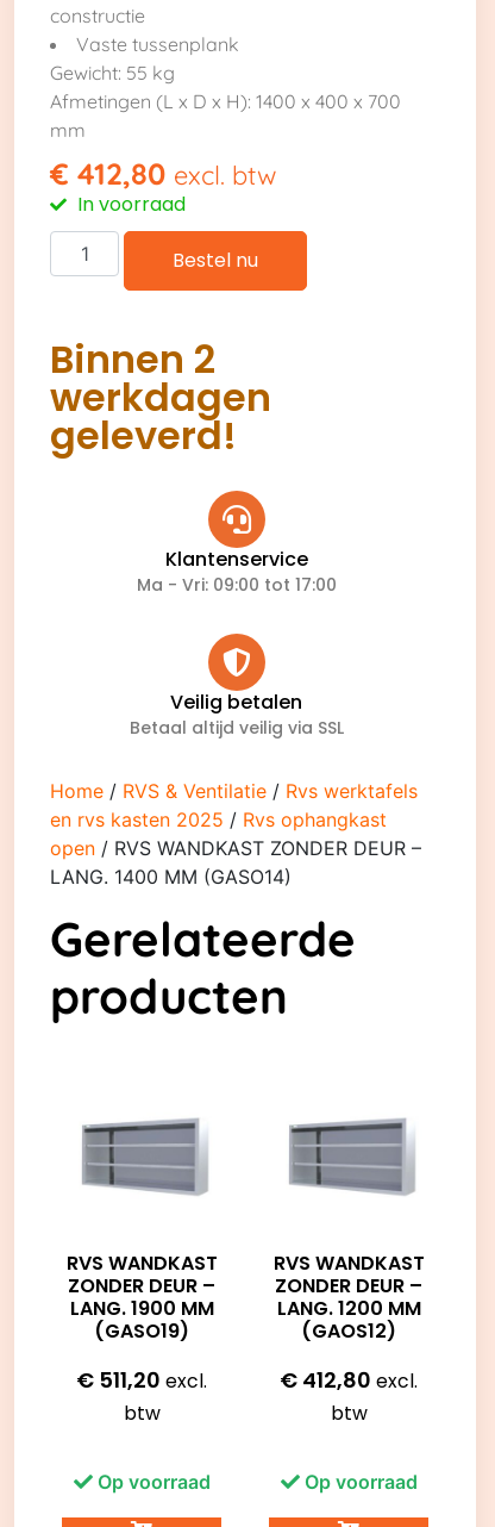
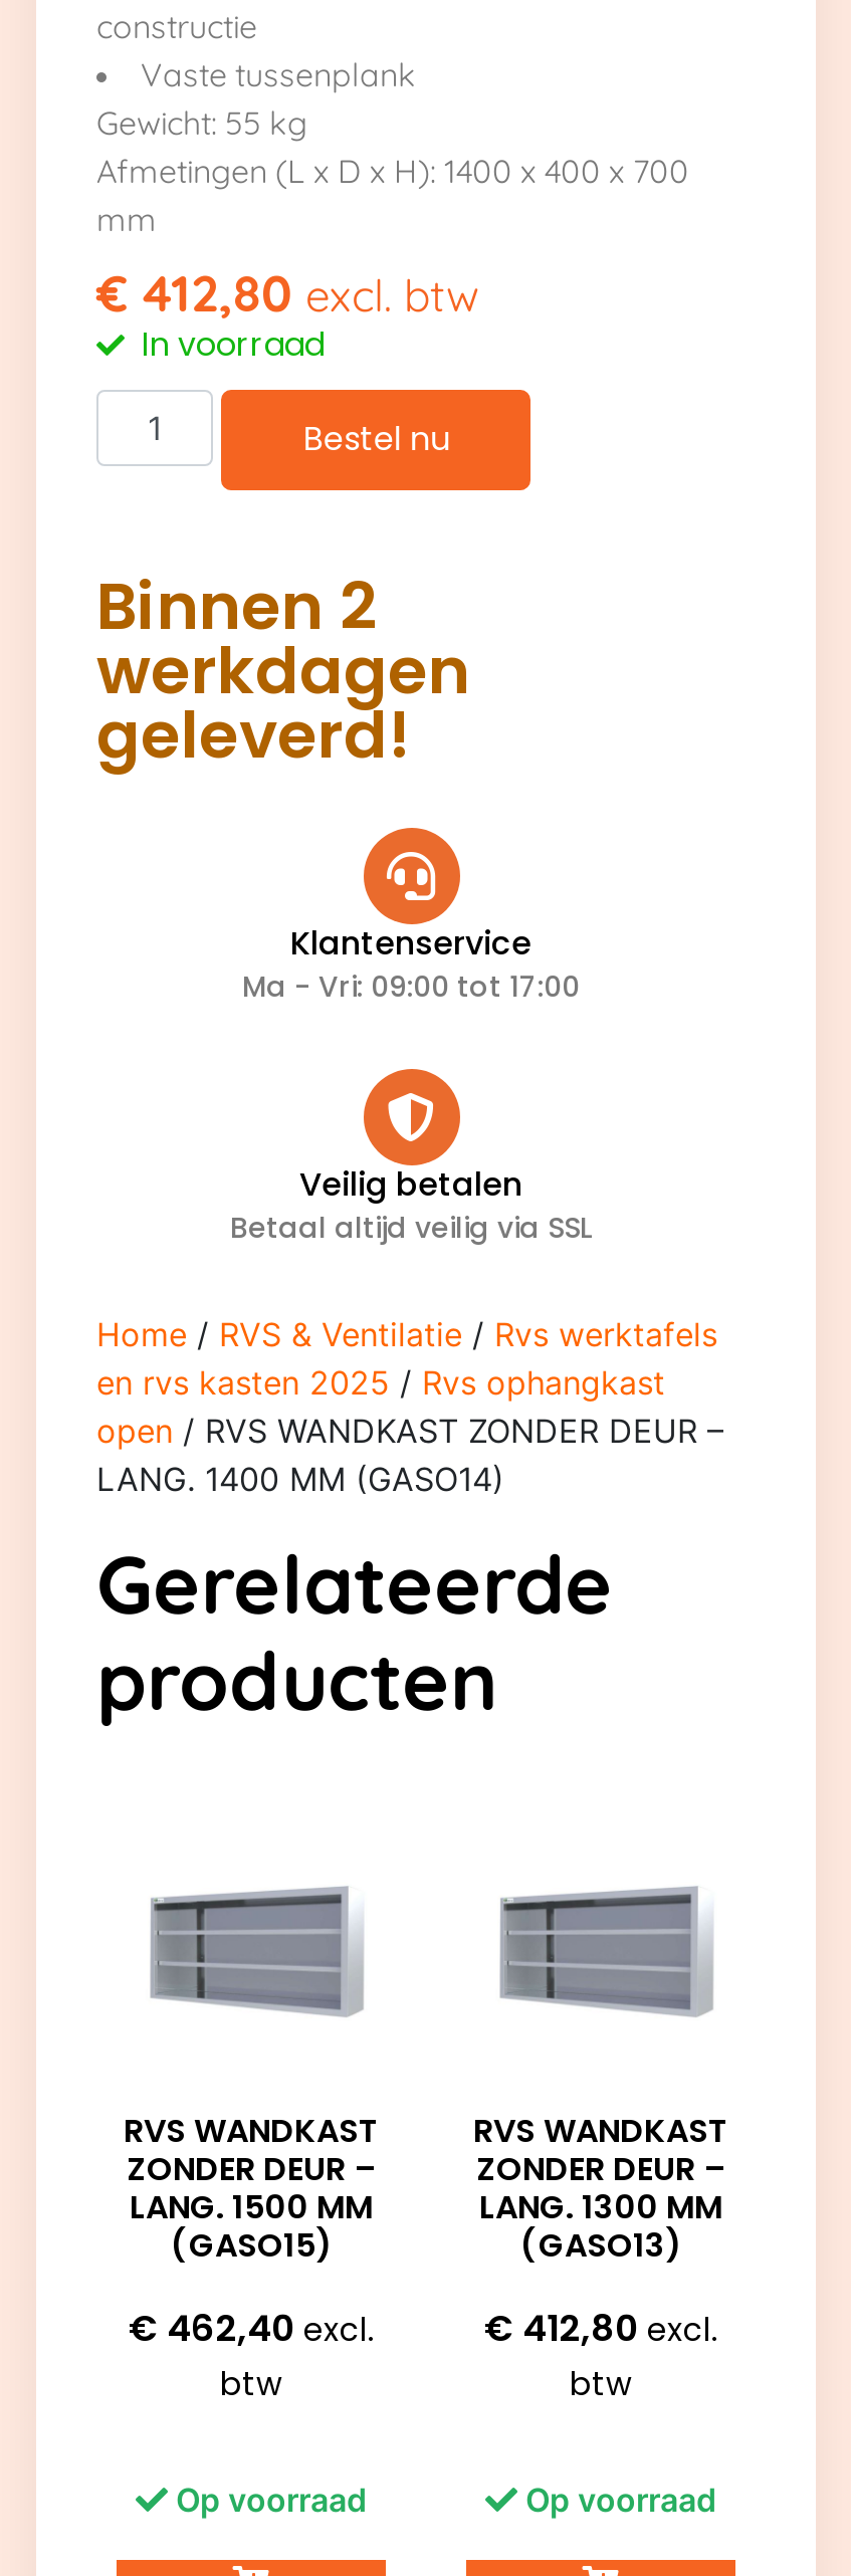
- LANG. 1900 MM
- (GASO19)
+ LANG. 1500 MM
+ (GASO15)

- LANG. 1200 MM
- (GAOS12)
+ LANG. 1300 MM
+ (GASO13)

- €511,20 excl.
+ €462,40 excl.
